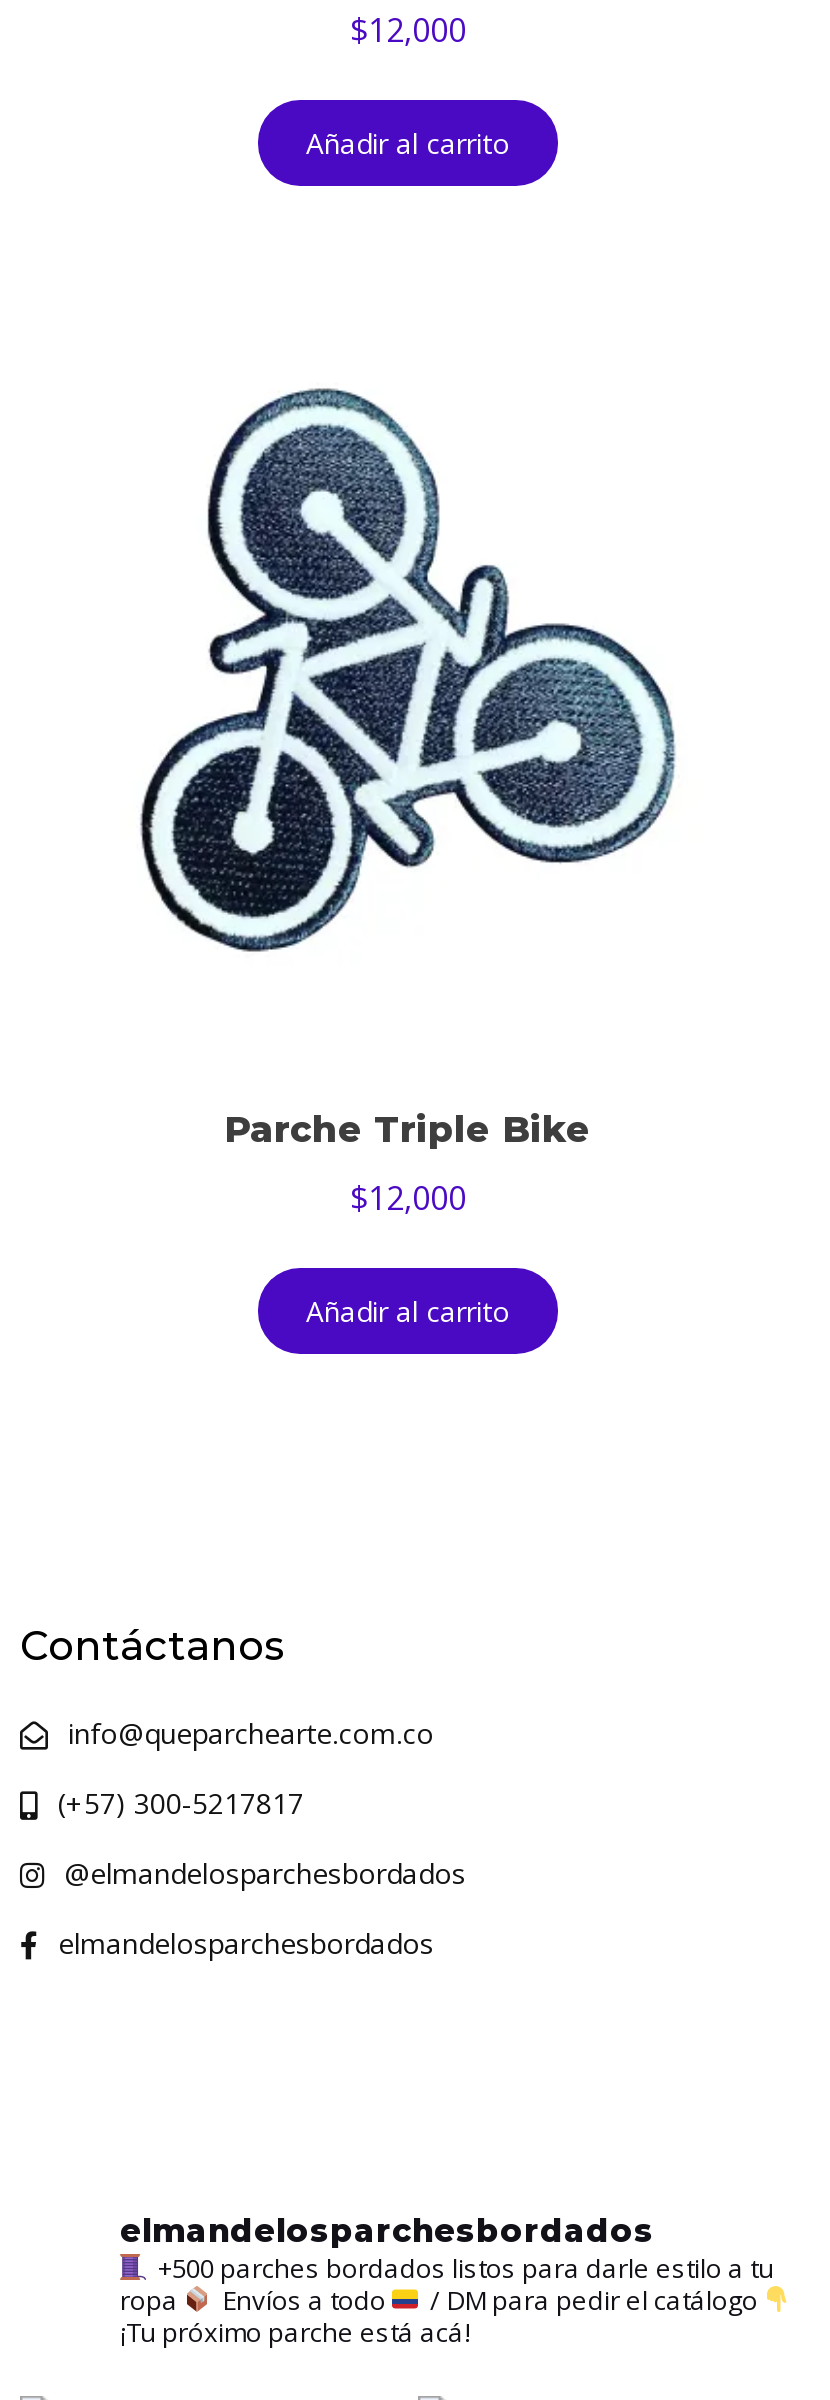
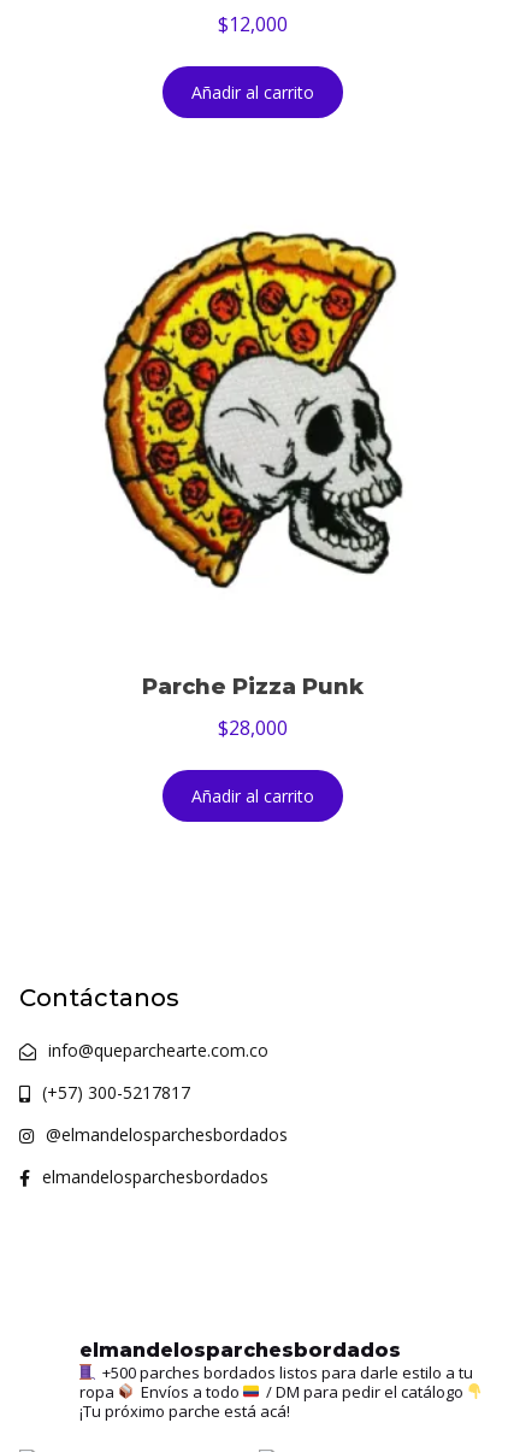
- [image]
+ [image]

- Parche Triple Bike
+ Parche Pizza Punk

- $12,000
+ $28,000
